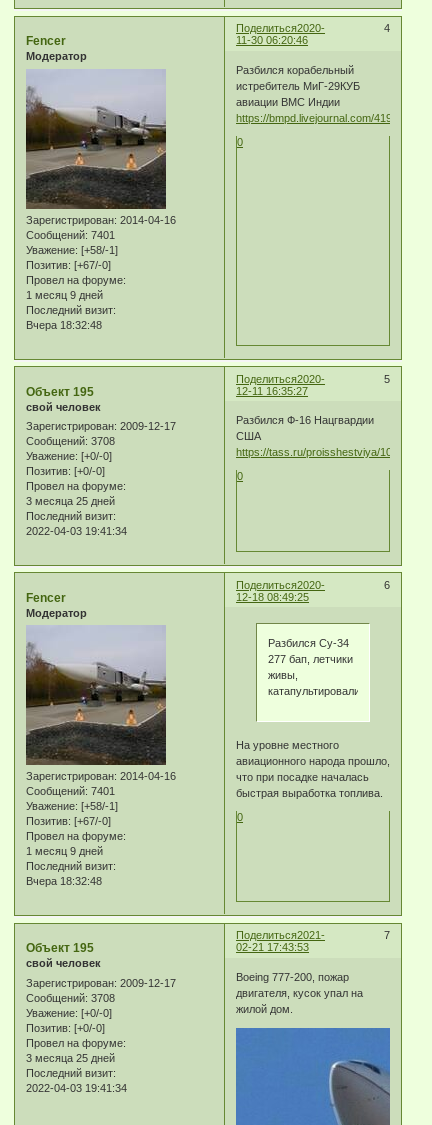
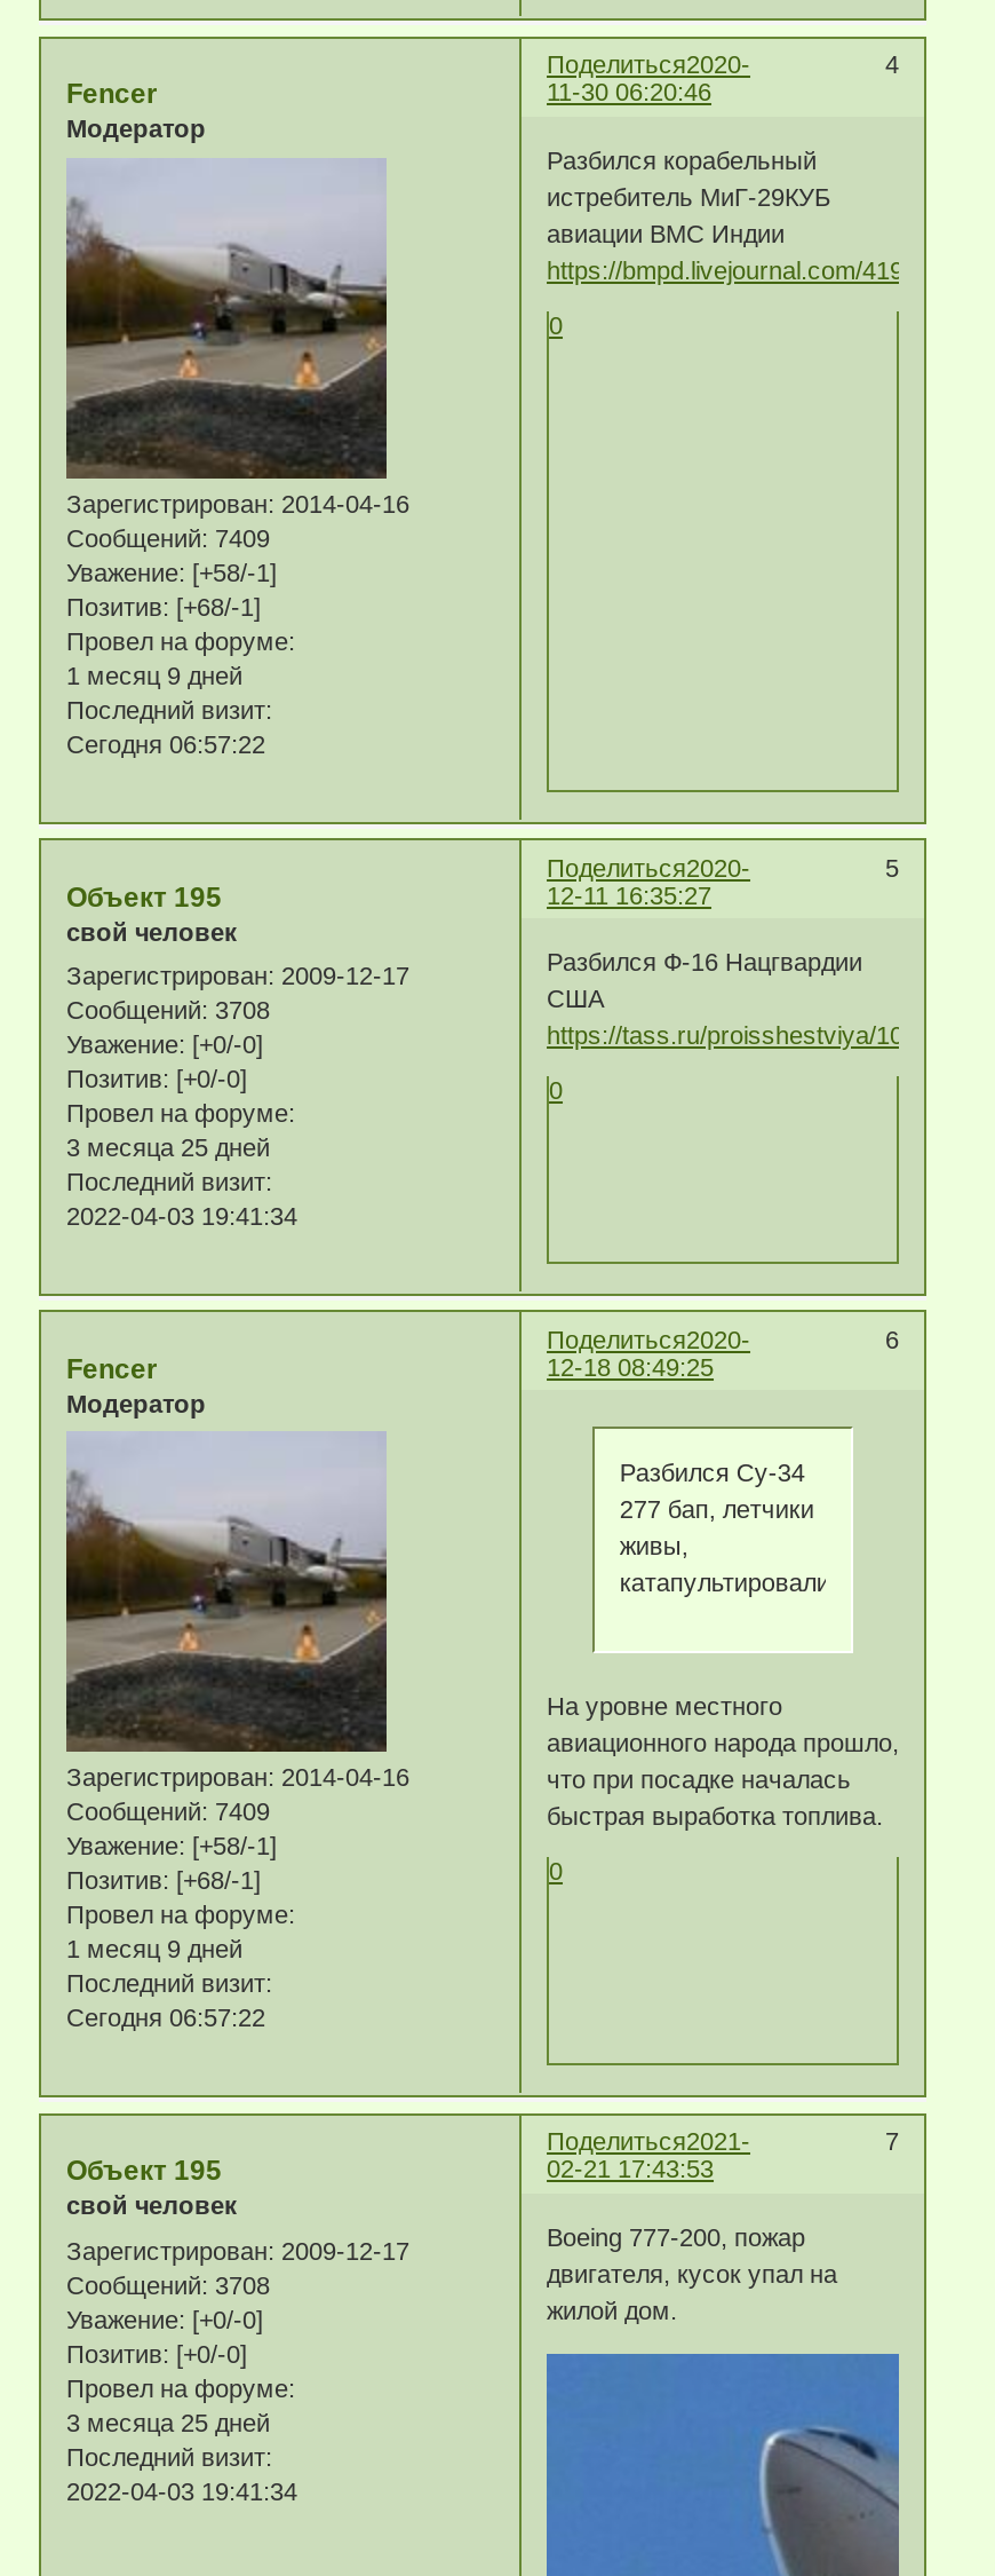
- Сообщений: 7401
+ Сообщений: 7409

- Позитив: [+67/-0]
+ Позитив: [+68/-1]

- Вчера 18:32:48
+ Сегодня 06:57:22

- Сообщений: 7401
+ Сообщений: 7409

- Позитив: [+67/-0]
+ Позитив: [+68/-1]

- Вчера 18:32:48
+ Сегодня 06:57:22
